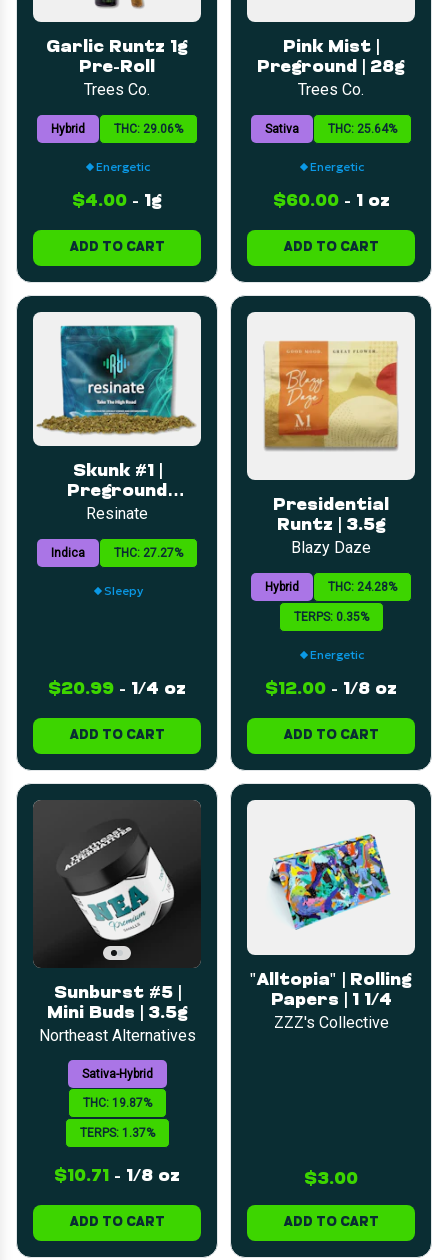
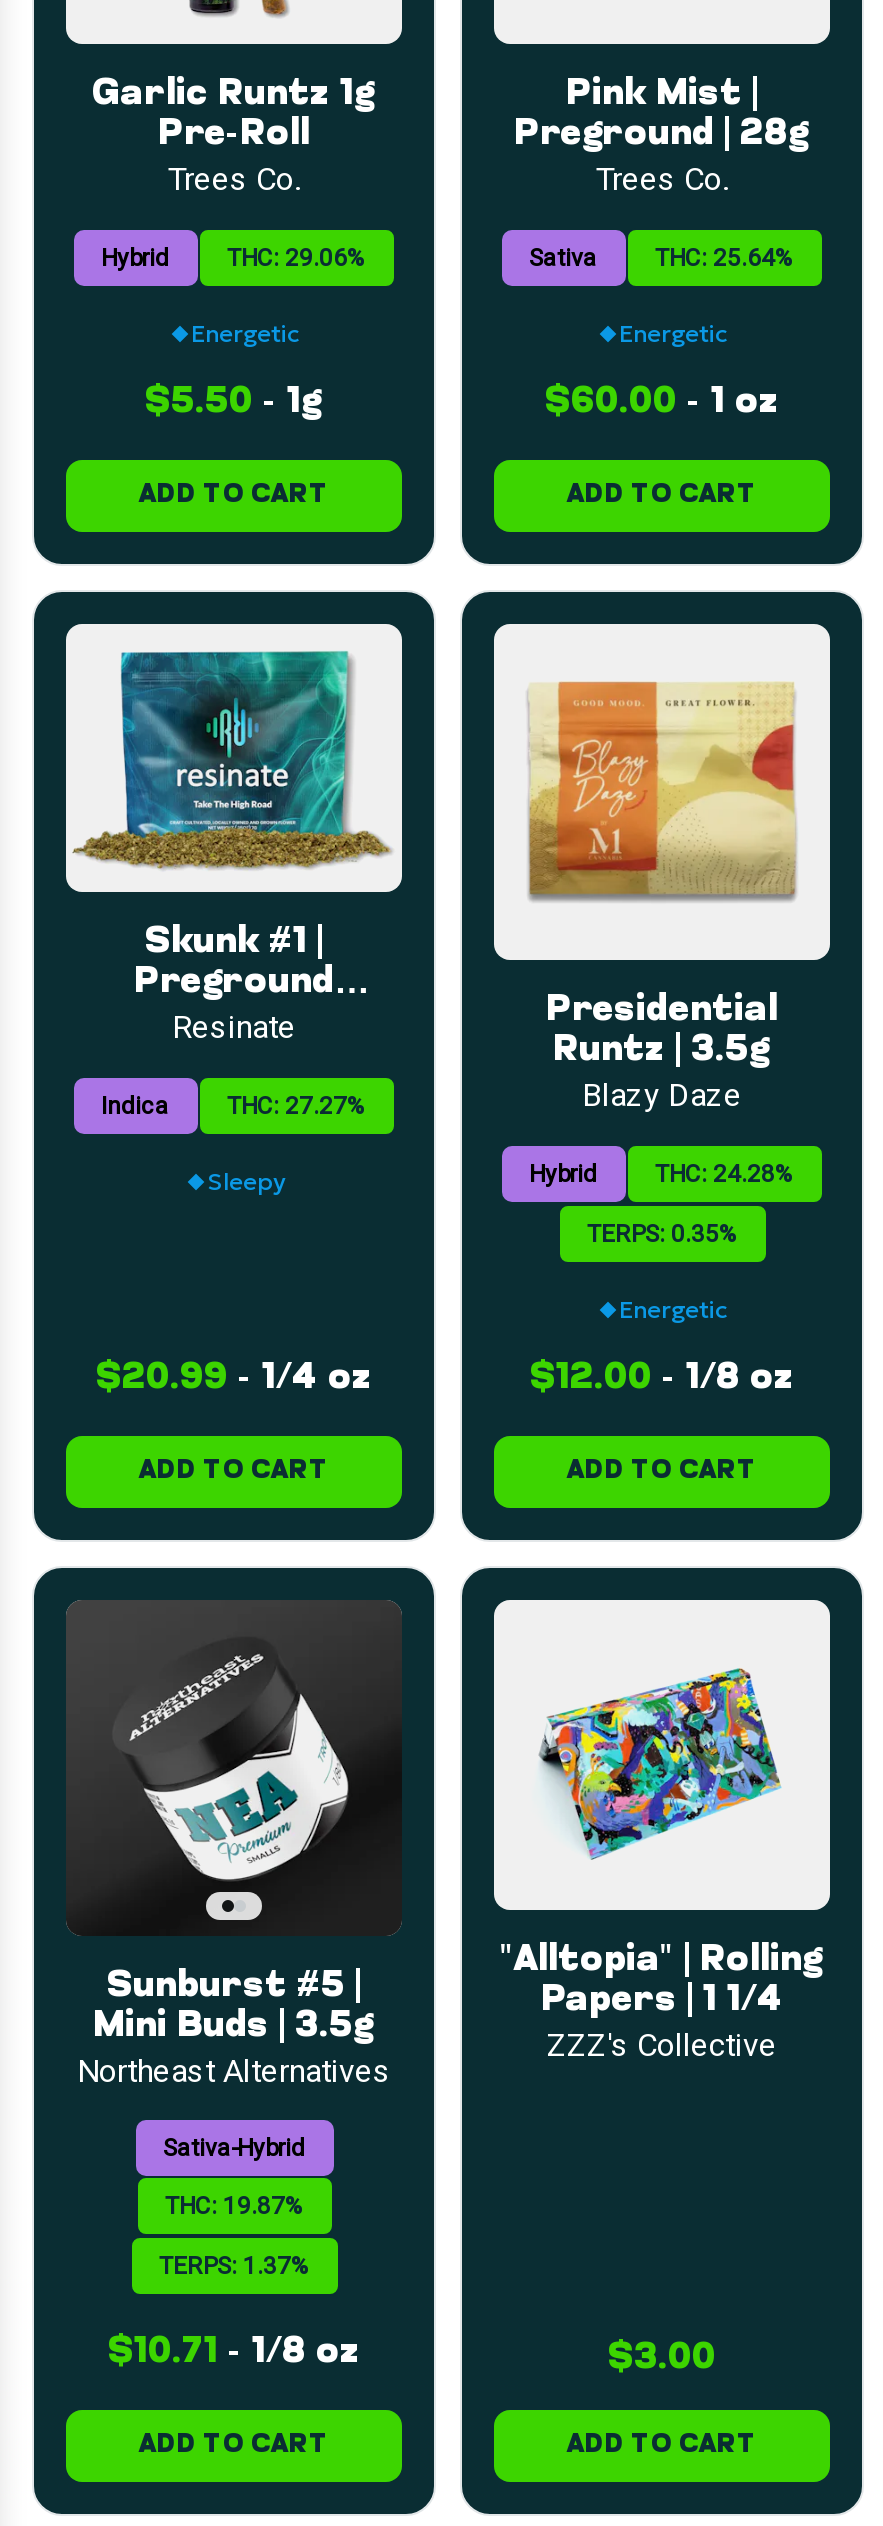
- $4.00 - 1g
+ $5.50 - 1g
